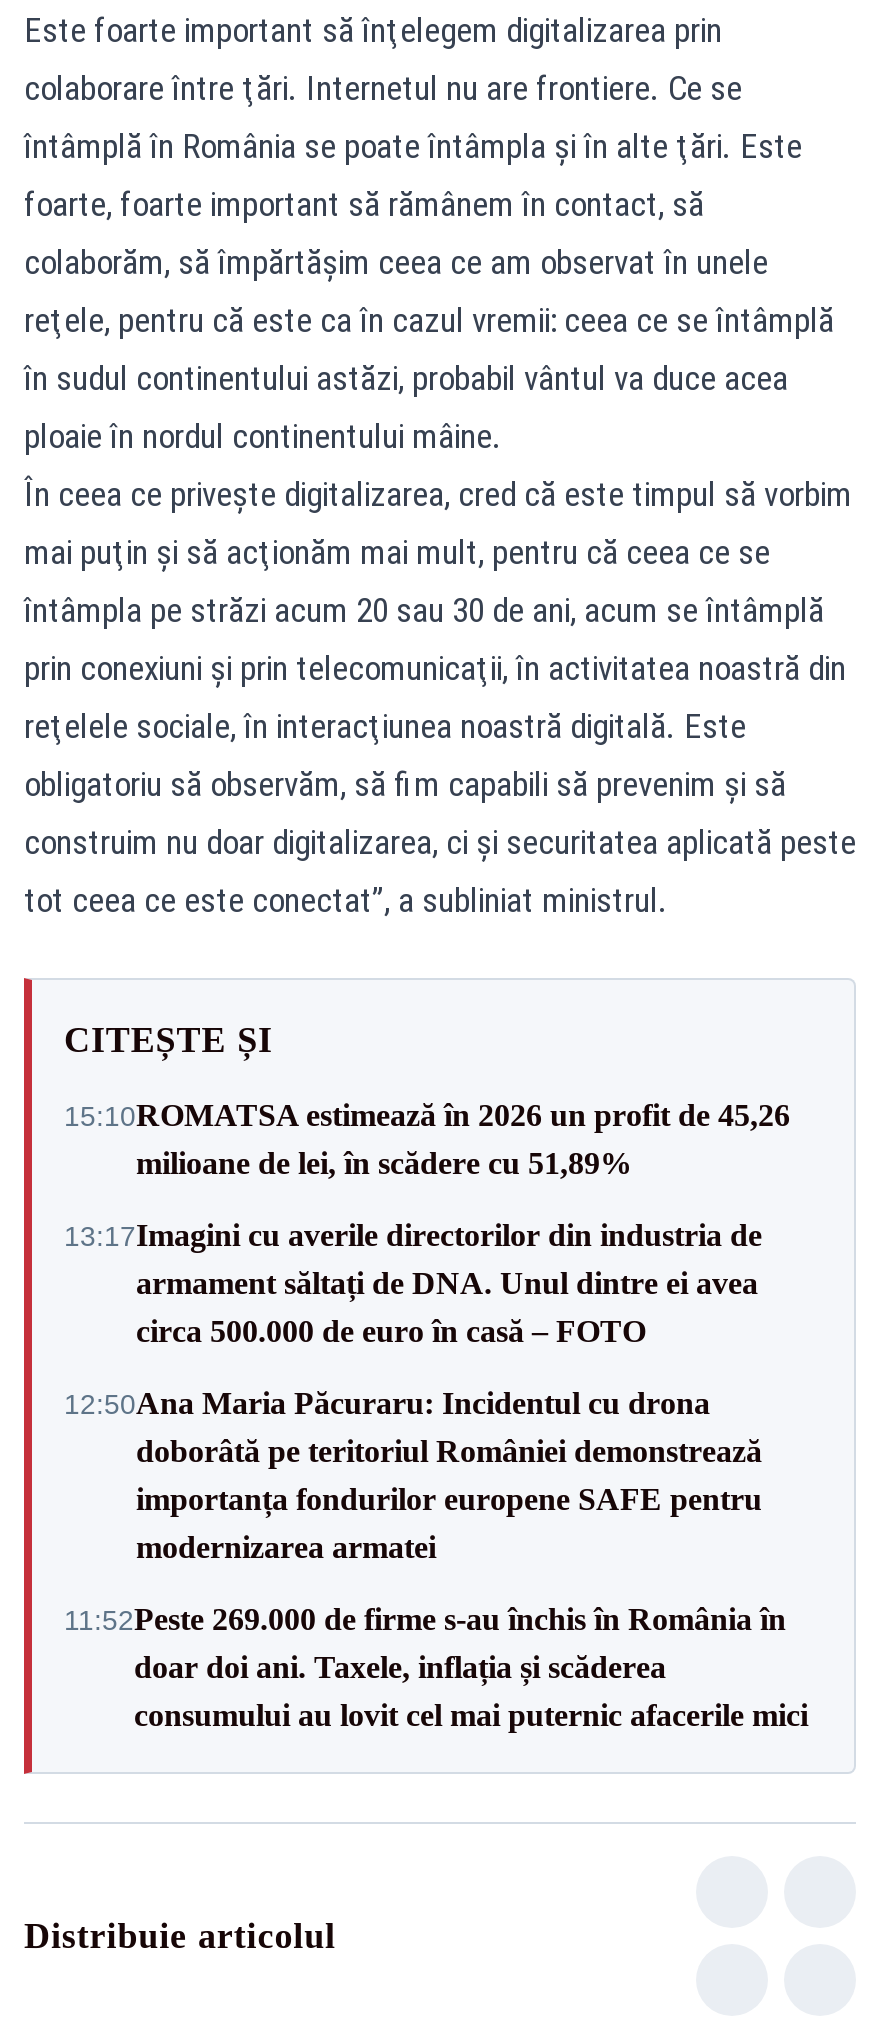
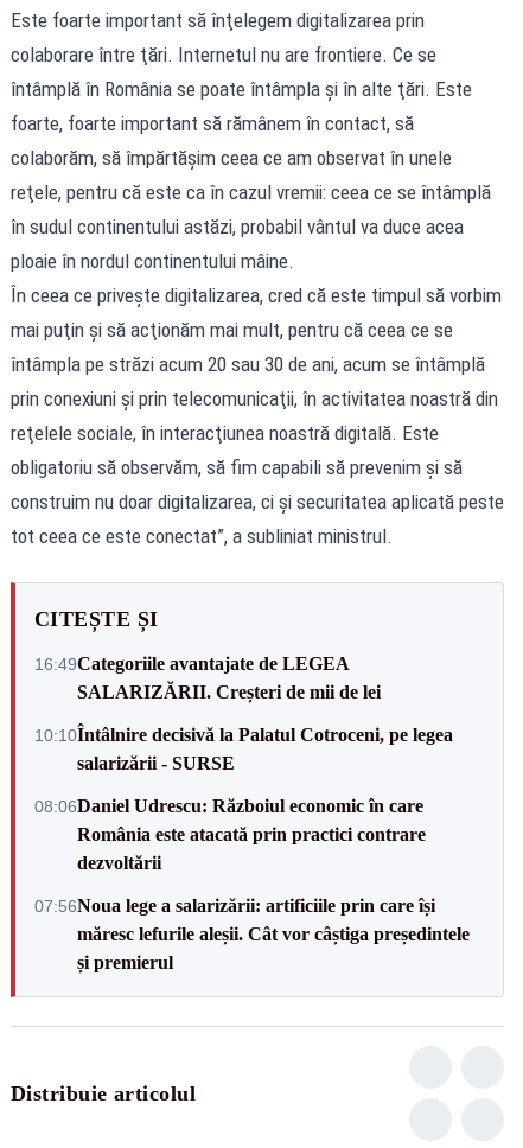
- 15:10ROMATSA estimează în 2026 un profit de 45,26
- milioane de lei, în scădere cu 51,89%
+ 16:49Categoriile avantajate de LEGEA
+ SALARIZĂRII. Creșteri de mii de lei

- 13:17Imagini cu averile directorilor din industria de
- armament săltați de DNA. Unul dintre ei avea
- circa 500.000 de euro în casă – FOTO
+ 10:10Întâlnire decisivă la Palatul Cotroceni, pe legea
+ salarizării - SURSE

- 12:50Ana Maria Păcuraru: Incidentul cu drona
- doborâtă pe teritoriul României demonstrează
- importanța fondurilor europene SAFE pentru
- modernizarea armatei
+ 08:06Daniel Udrescu: Războiul economic în care
+ România este atacată prin practici contrare
+ dezvoltării

- 11:52Peste 269.000 de firme s-au închis în România în
- doar doi ani. Taxele, inflația și scăderea
- consumului au lovit cel mai puternic afacerile mici
+ 07:56Noua lege a salarizării: artificiile prin care își
+ măresc lefurile aleșii. Cât vor câștiga președintele
+ și premierul
